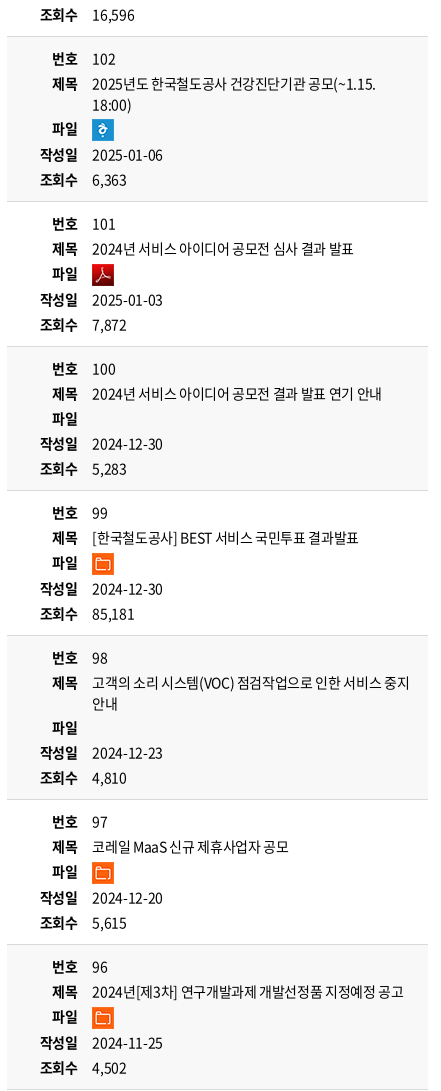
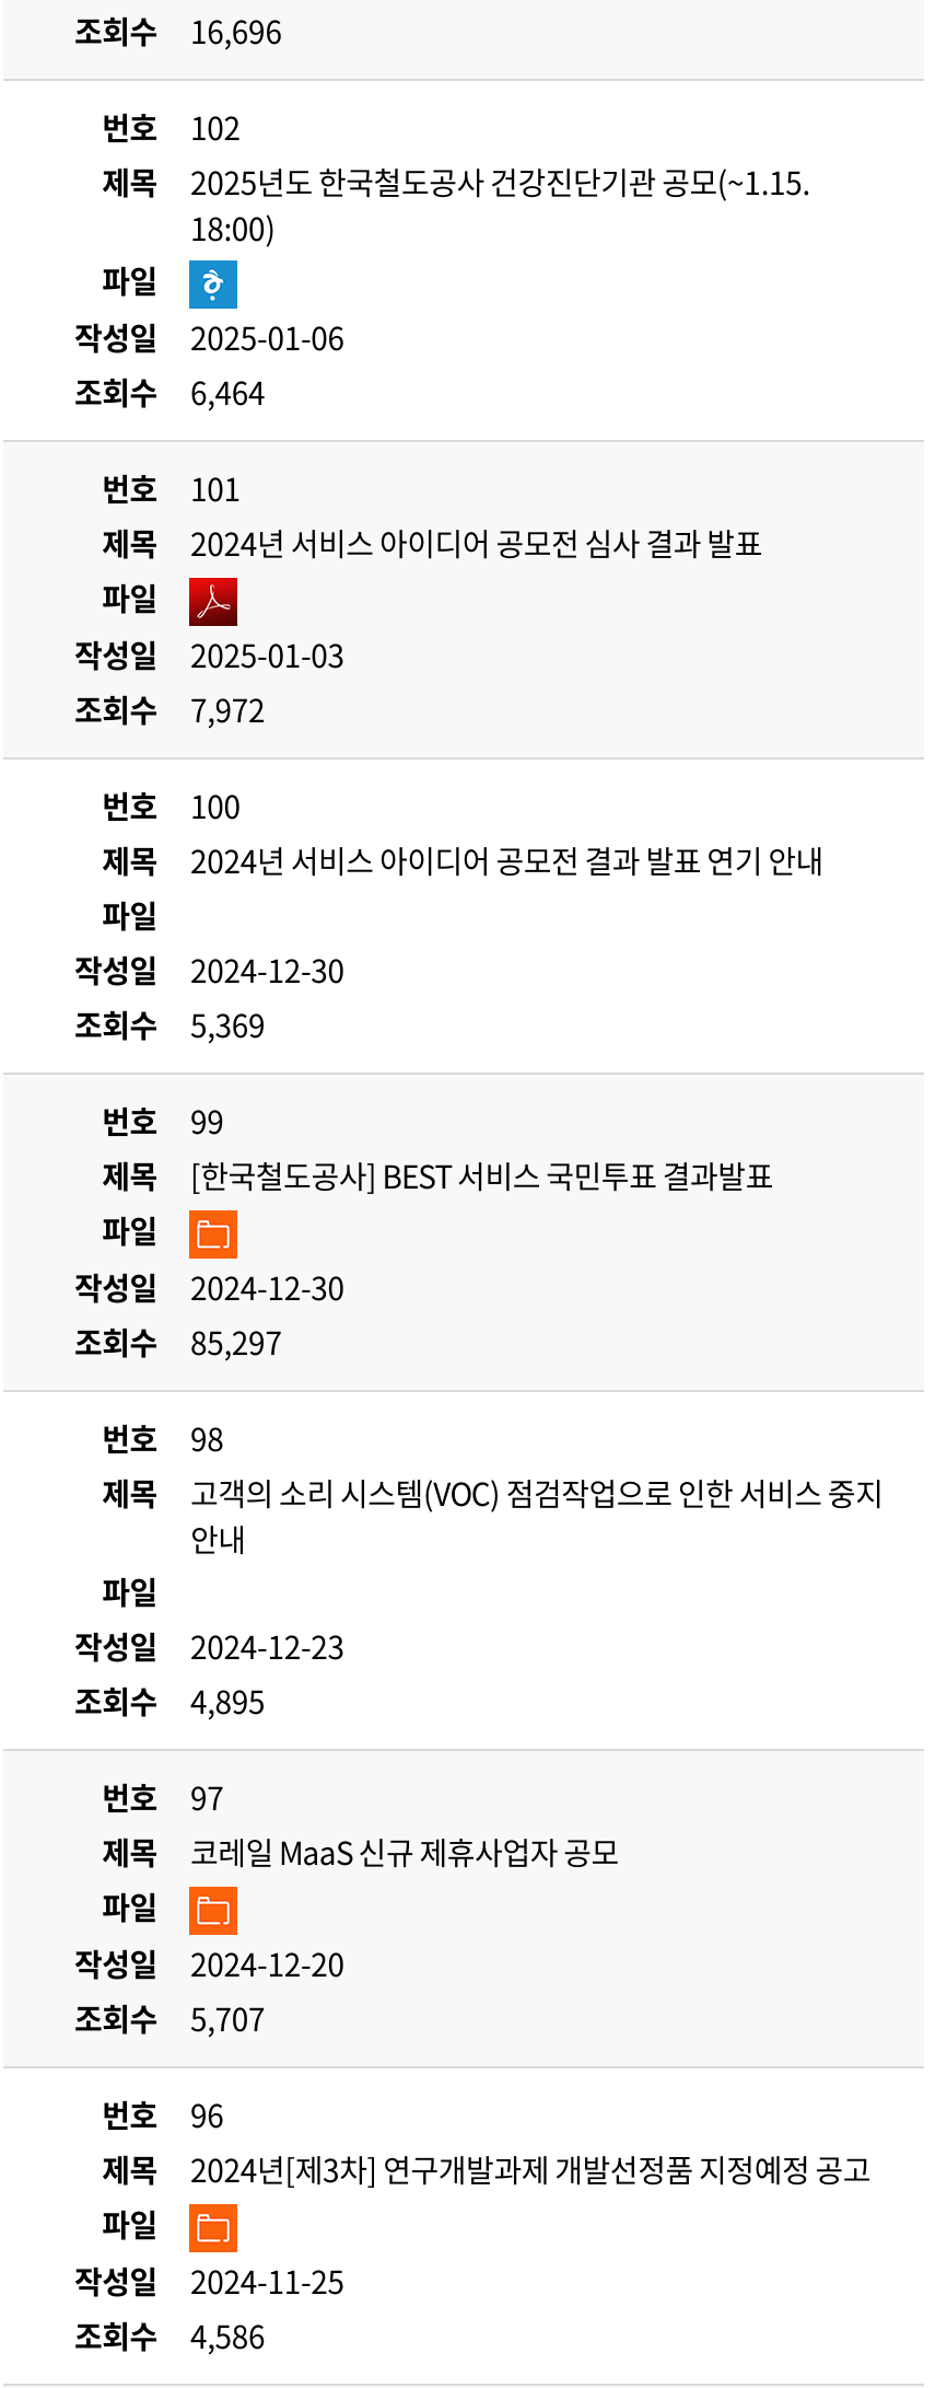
- 조회수 16,596
+ 조회수 16,696

- 조회수 6,363
+ 조회수 6,464

- 조회수 7,872
+ 조회수 7,972

- 조회수 5,283
+ 조회수 5,369

- 조회수 85,181
+ 조회수 85,297

- 조회수 4,810
+ 조회수 4,895

- 조회수 5,615
+ 조회수 5,707

- 조회수 4,502
+ 조회수 4,586
